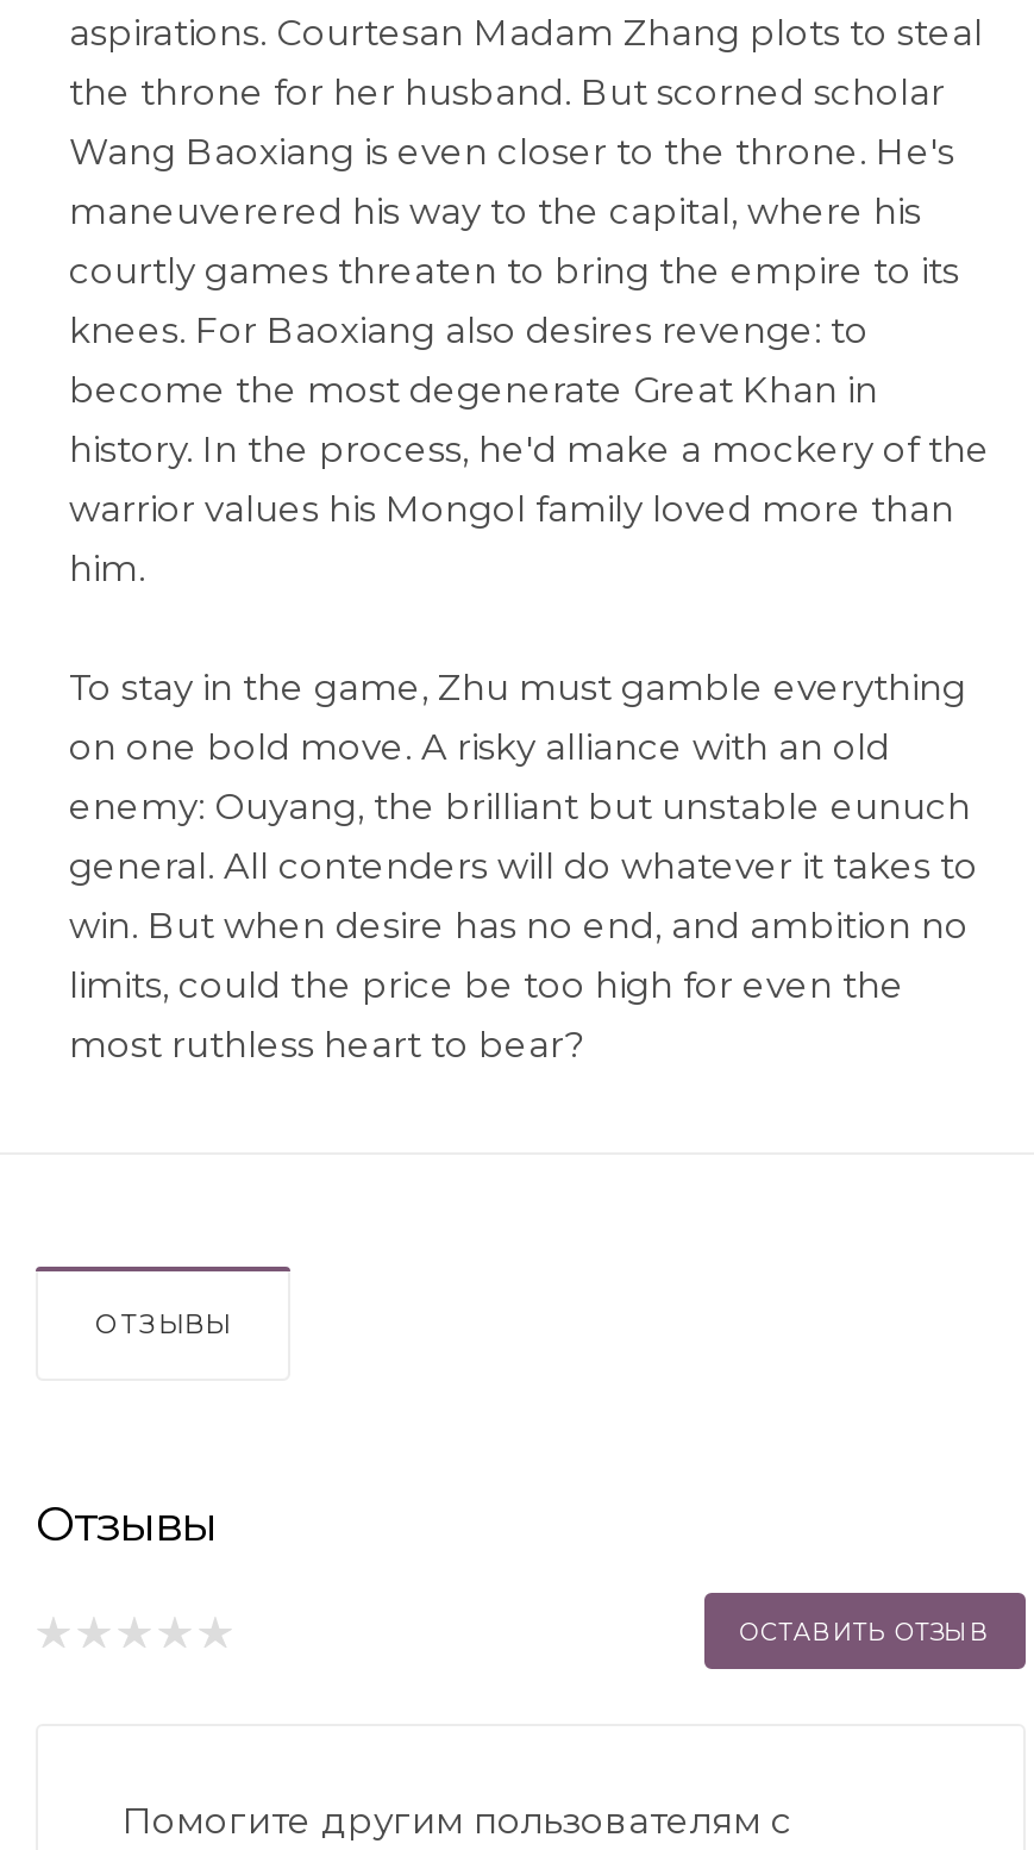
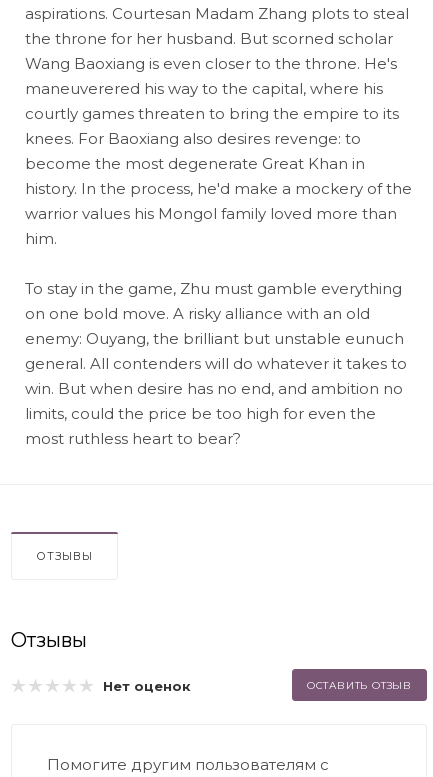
+ Нет оценок
